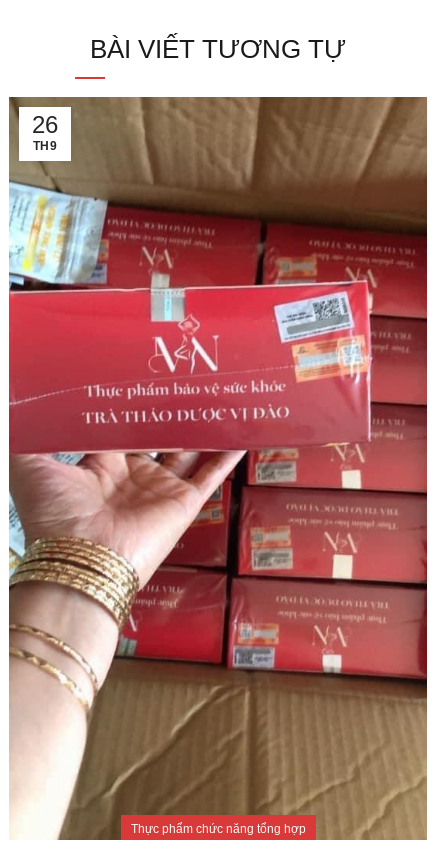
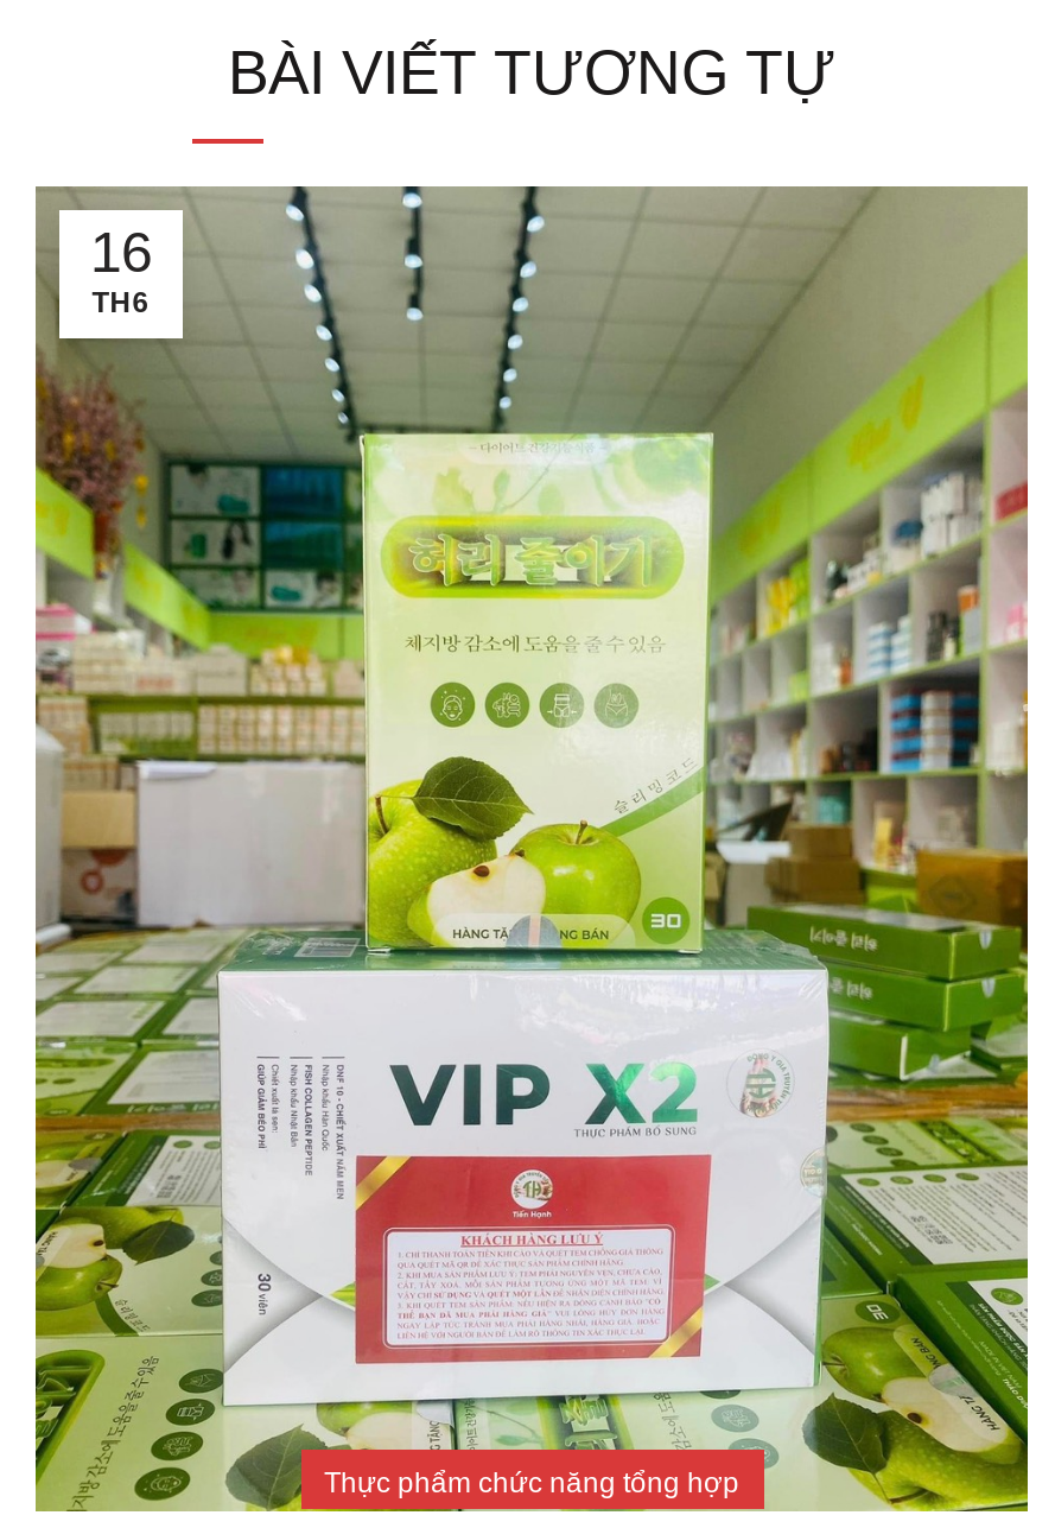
- [image]
- 26
- TH9
+ [image]
+ 16
+ TH6
